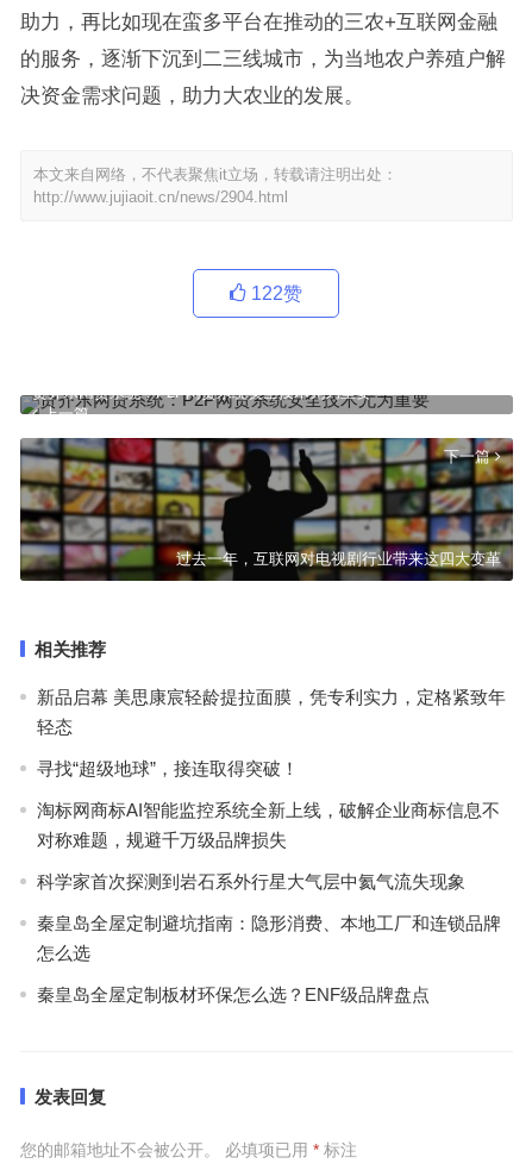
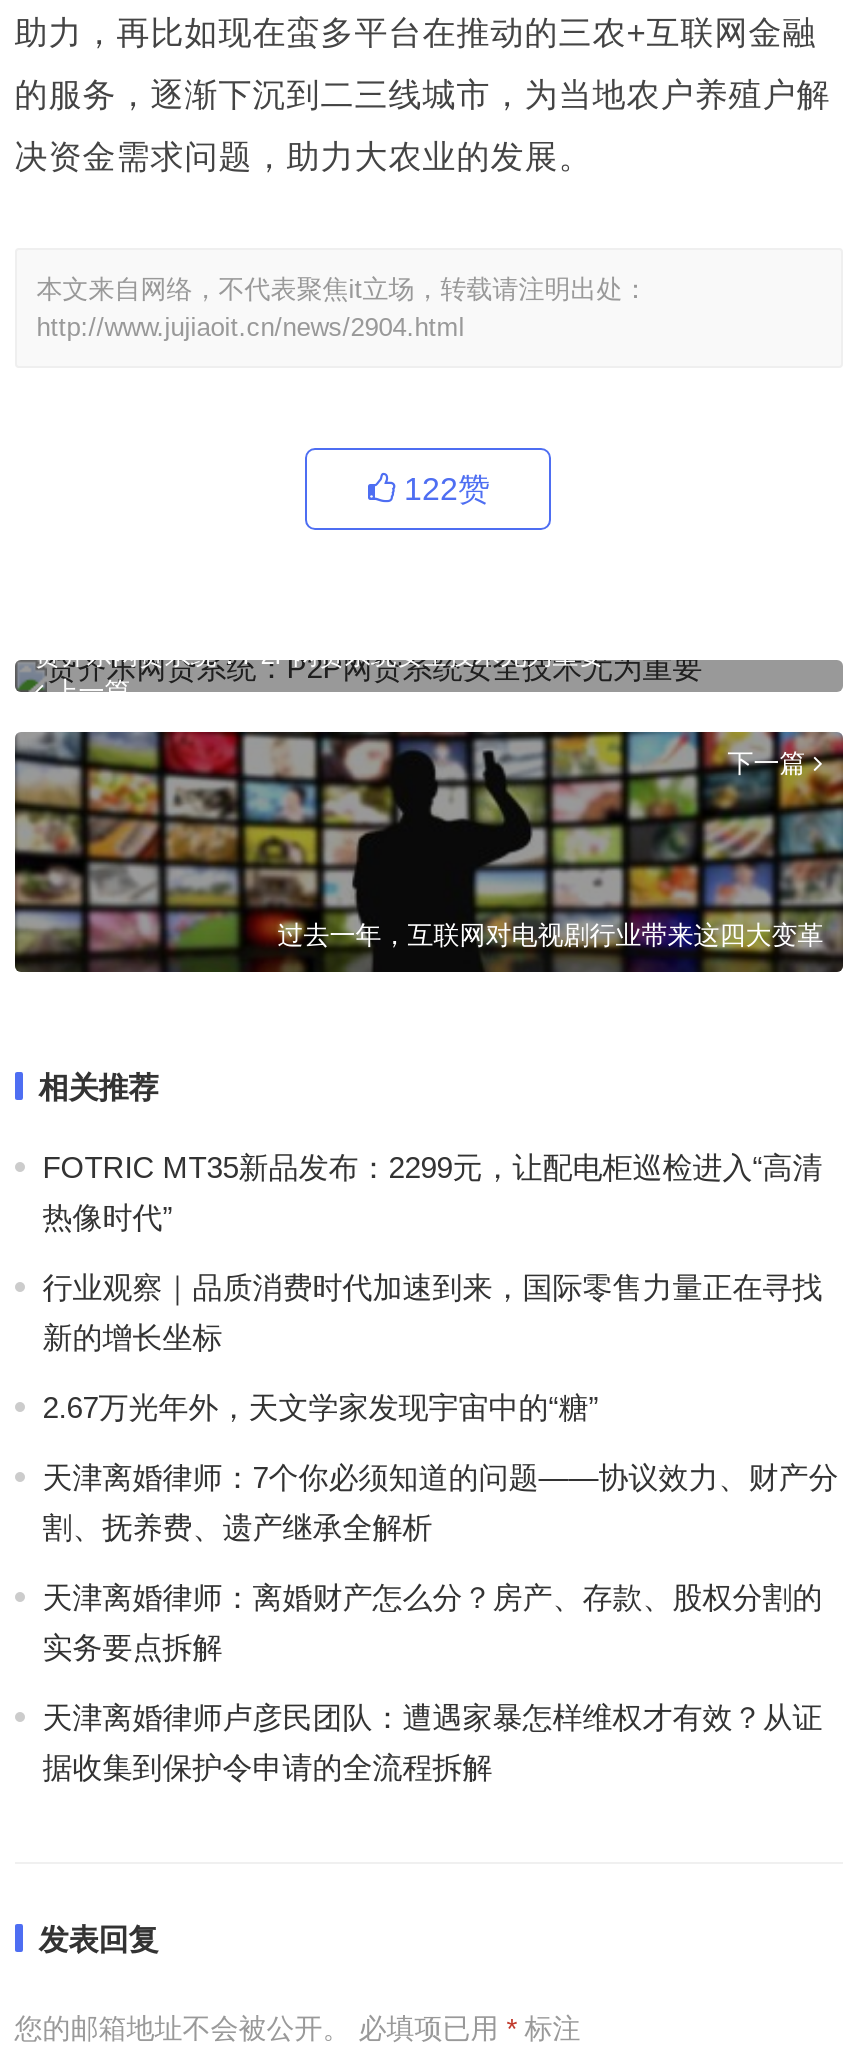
- 新品启幕 美思康宸轻龄提拉面膜，凭专利实力，定格紧致年
- 轻态
- 寻找“超级地球”，接连取得突破！
- 淘标网商标AI智能监控系统全新上线，破解企业商标信息不
- 对称难题，规避千万级品牌损失
- 科学家首次探测到岩石系外行星大气层中氦气流失现象
- 秦皇岛全屋定制避坑指南：隐形消费、本地工厂和连锁品牌
- 怎么选
- 秦皇岛全屋定制板材环保怎么选？ENF级品牌盘点
+ FOTRIC MT35新品发布：2299元，让配电柜巡检进入“高清
+ 热像时代”
+ 行业观察｜品质消费时代加速到来，国际零售力量正在寻找
+ 新的增长坐标
+ 2.67万光年外，天文学家发现宇宙中的“糖”
+ 天津离婚律师：7个你必须知道的问题——协议效力、财产分
+ 割、抚养费、遗产继承全解析
+ 天津离婚律师：离婚财产怎么分？房产、存款、股权分割的
+ 实务要点拆解
+ 天津离婚律师卢彦民团队：遭遇家暴怎样维权才有效？从证
+ 据收集到保护令申请的全流程拆解
